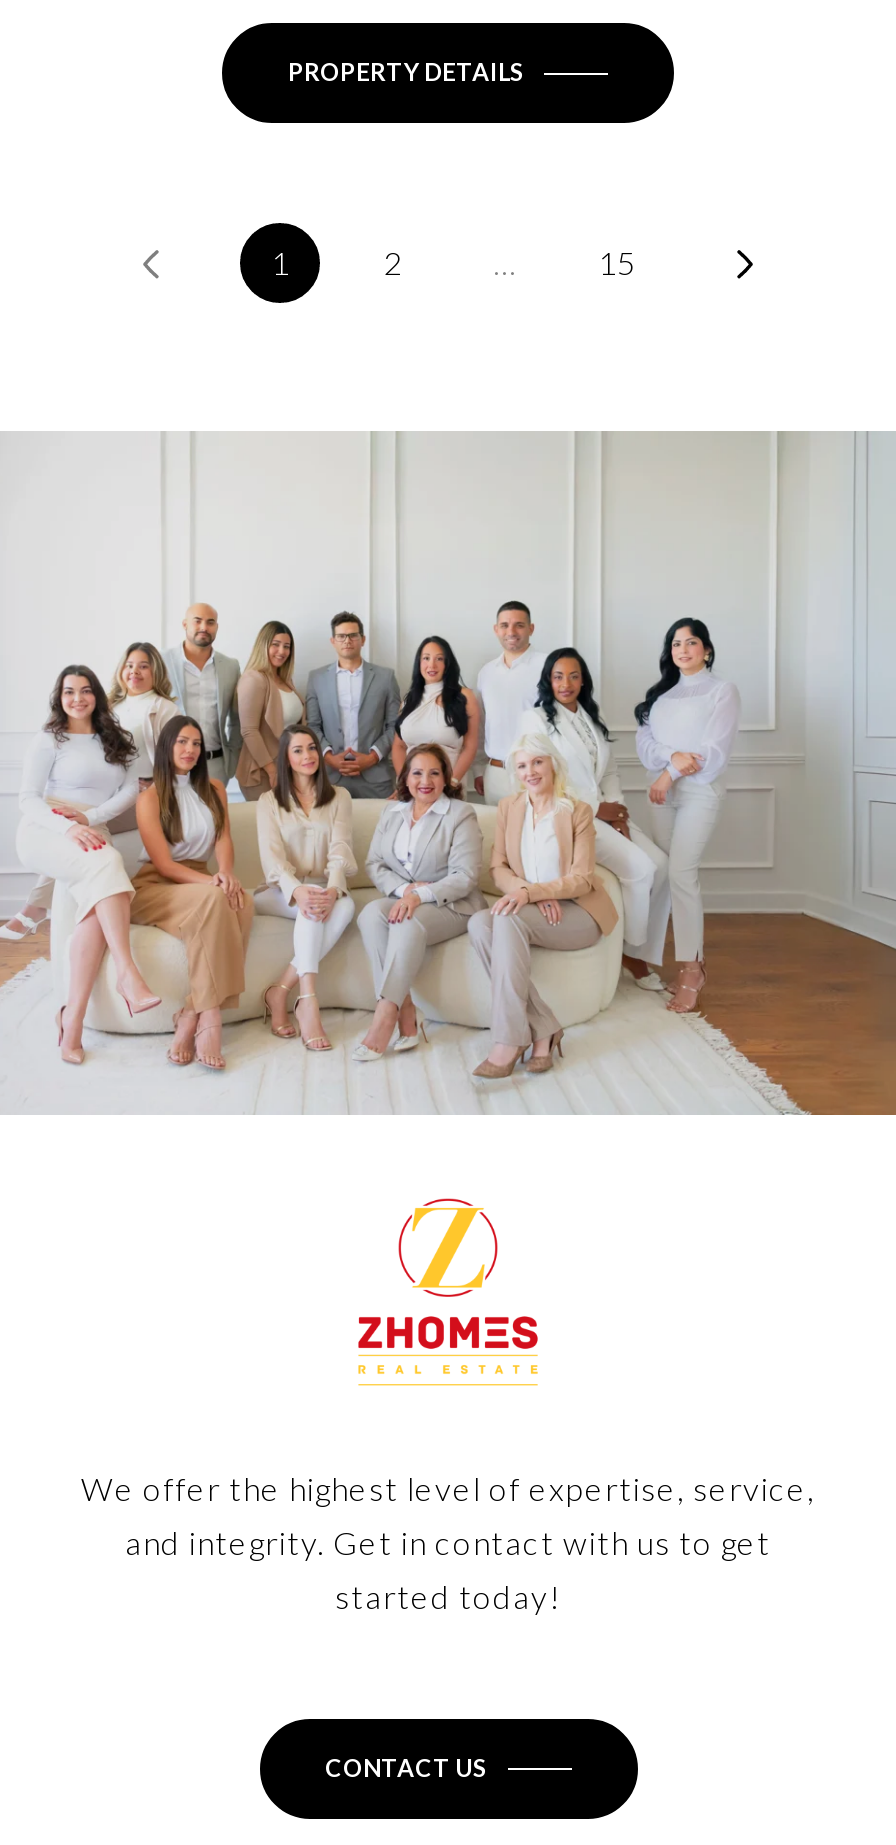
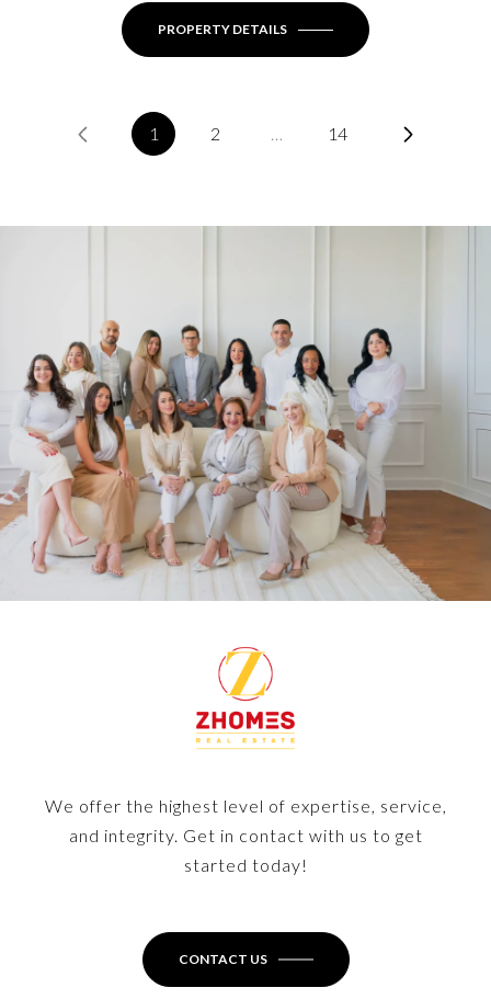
- 15
+ 14
